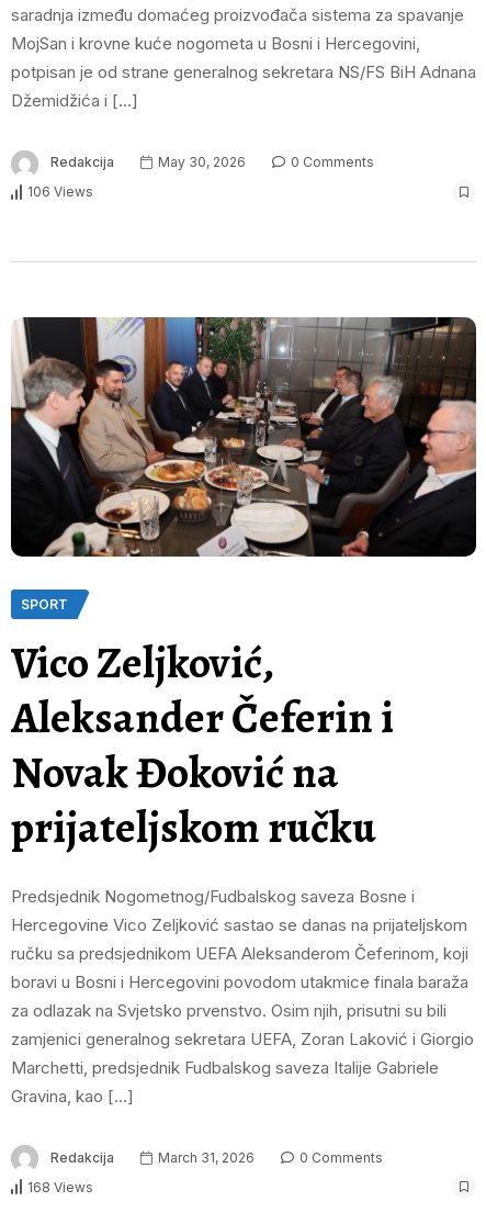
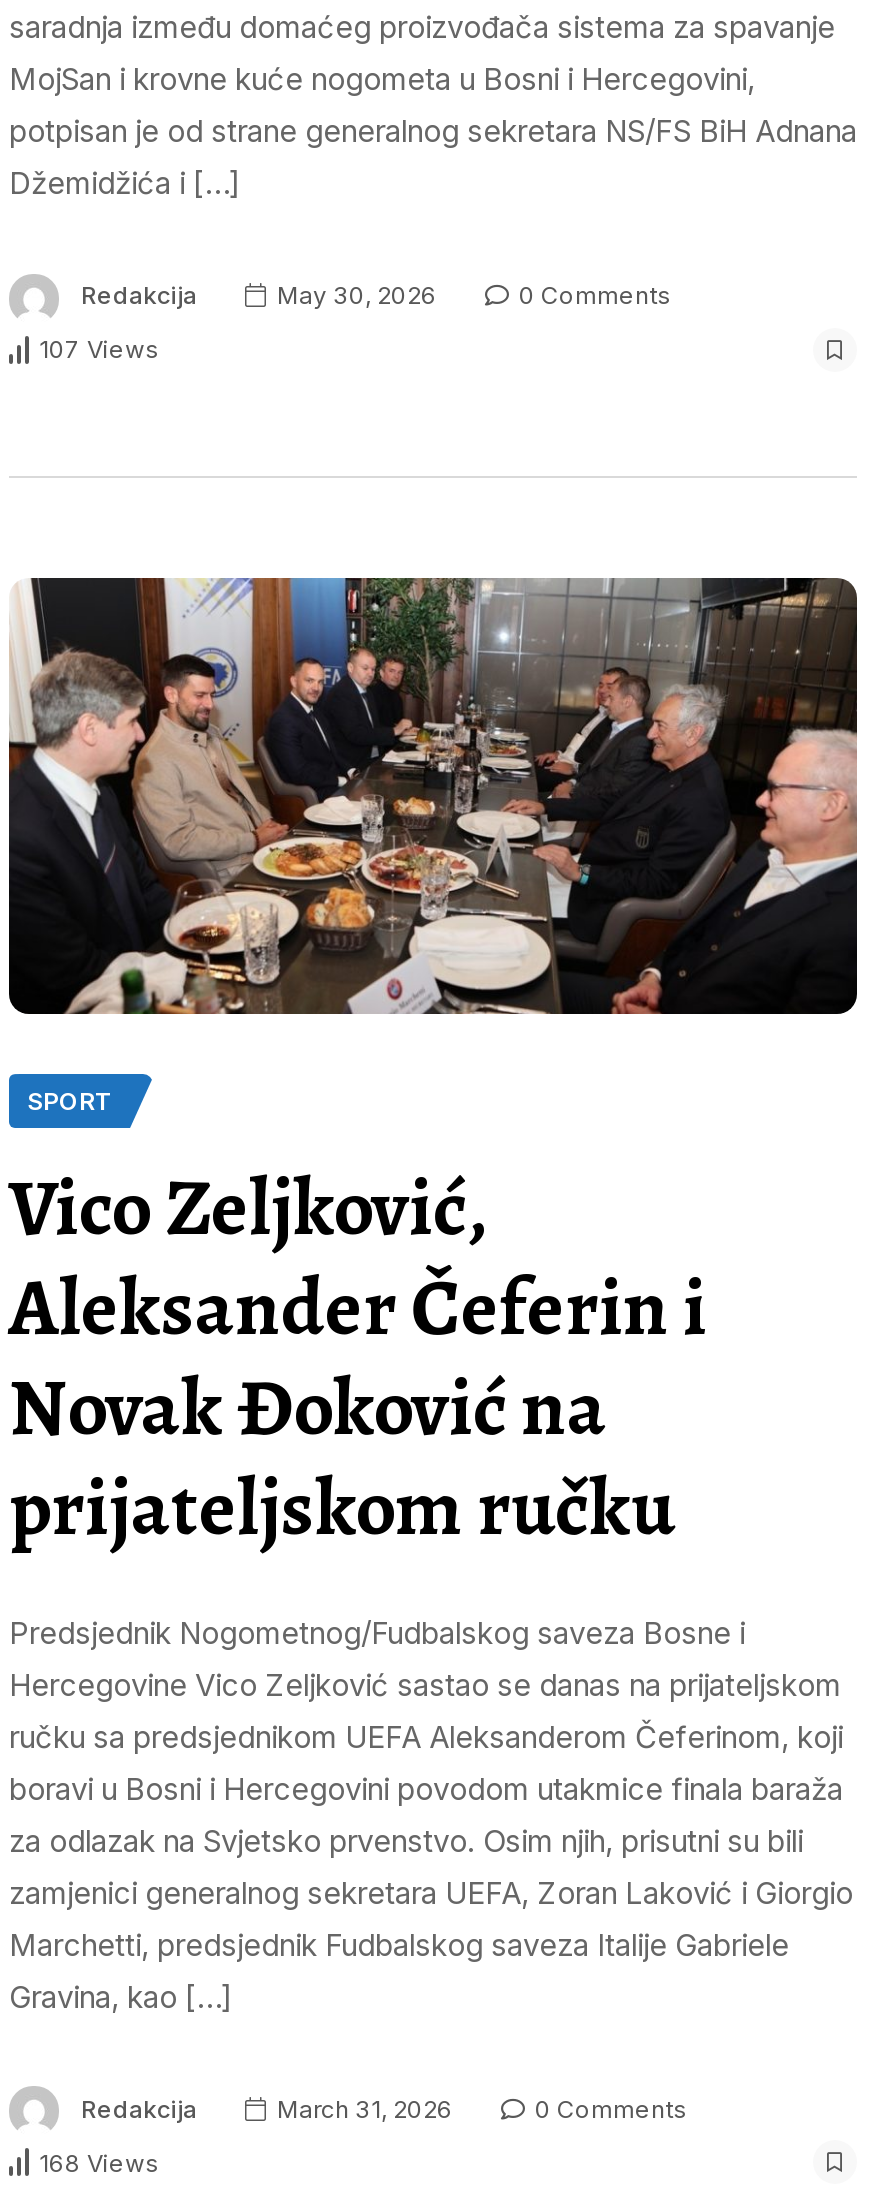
- 106 Views
+ 107 Views
